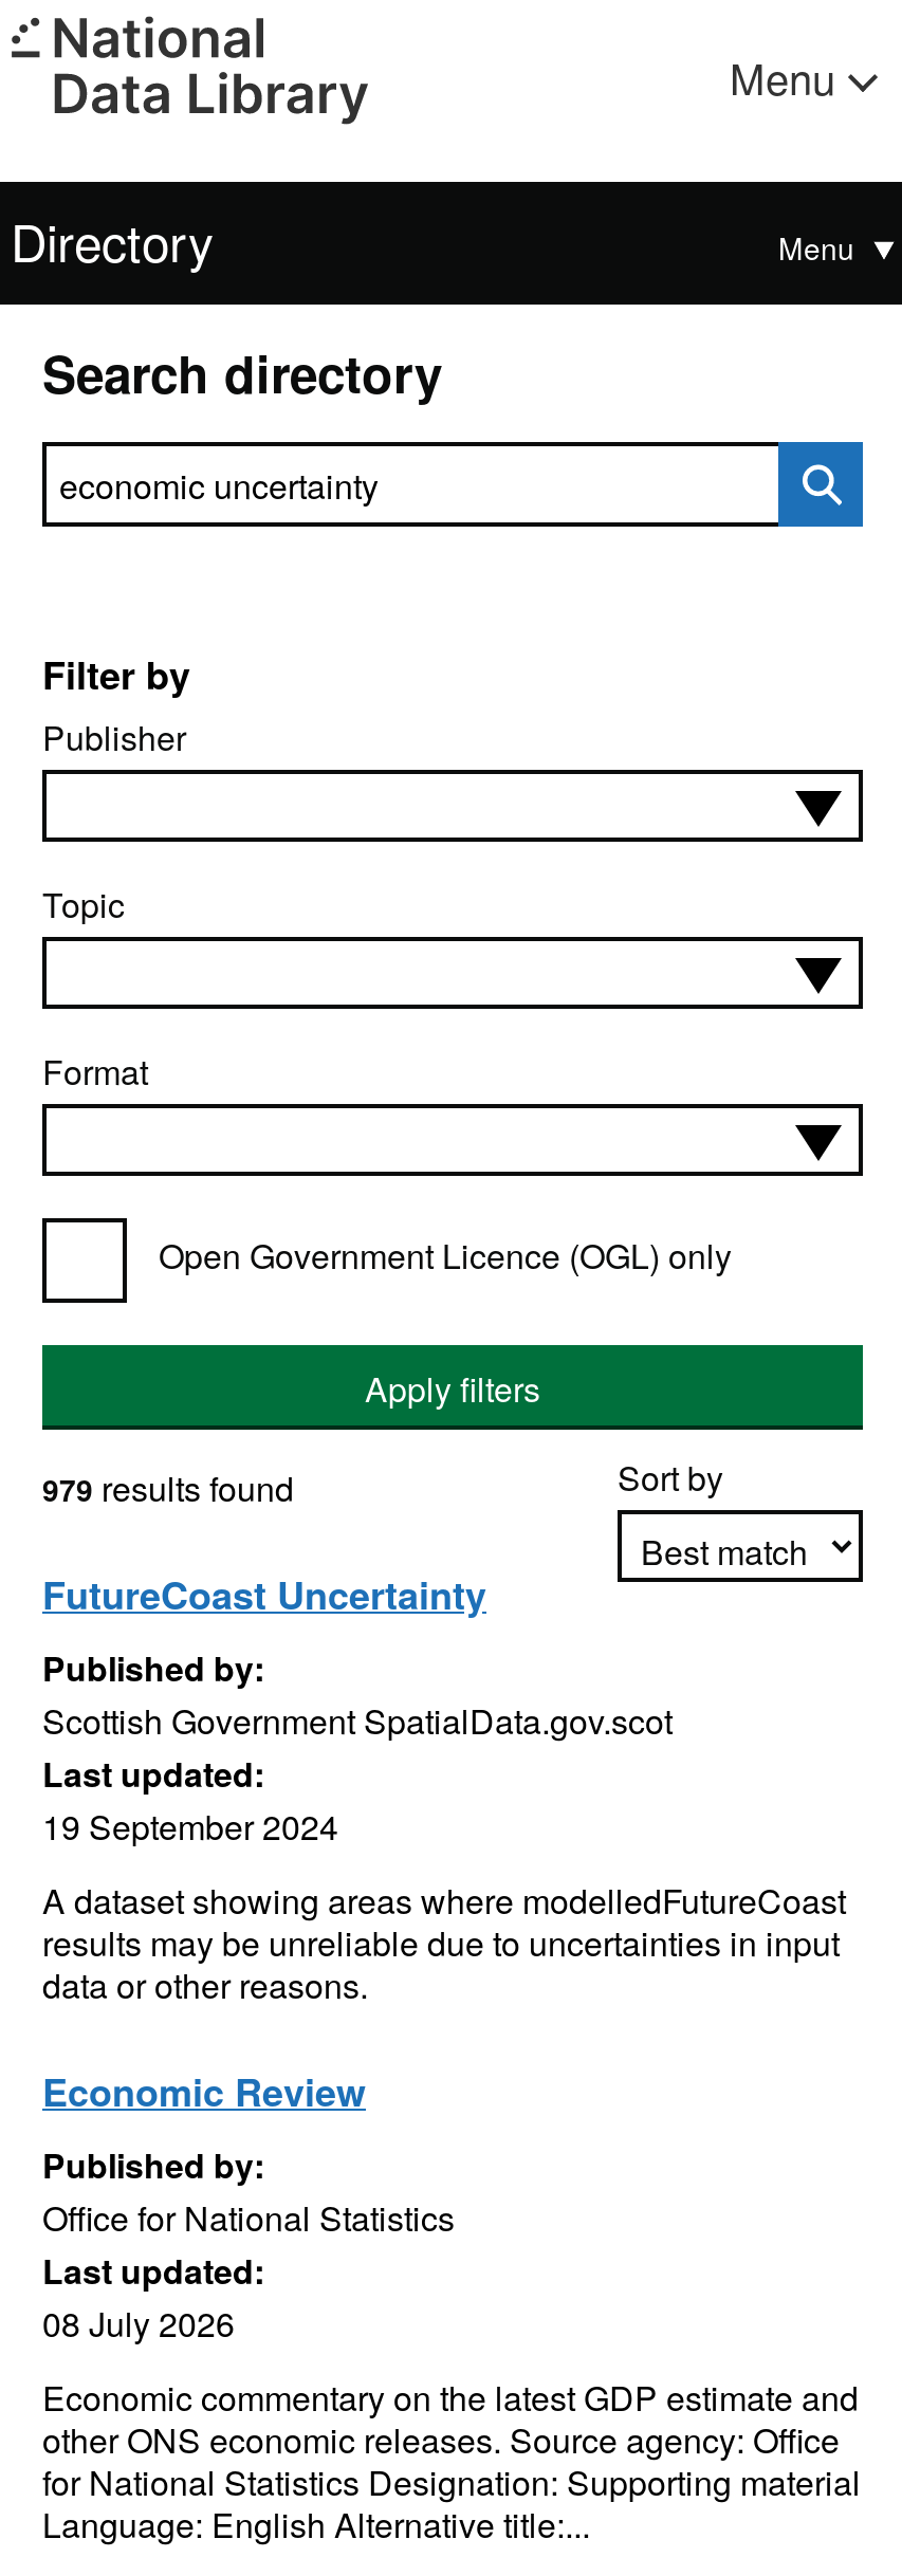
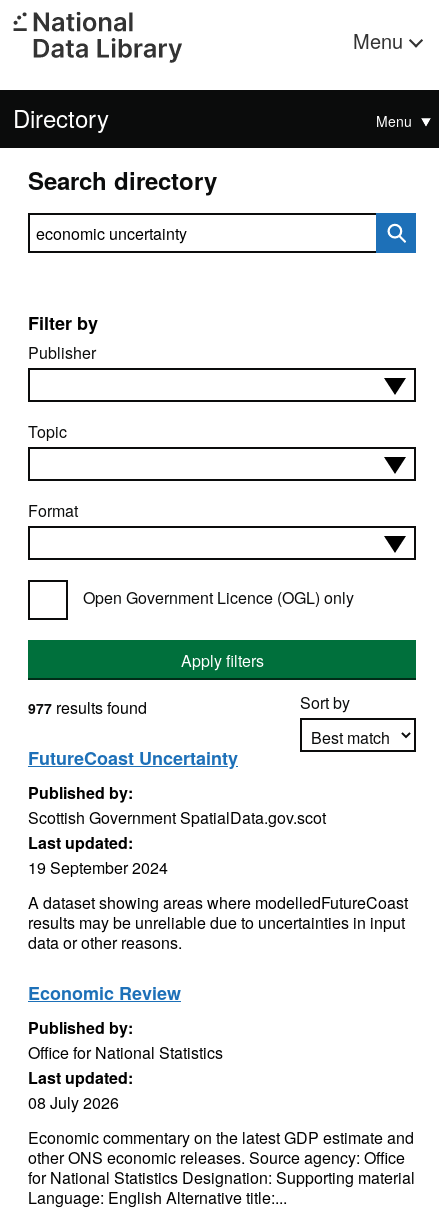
- 979 results found
+ 977 results found
